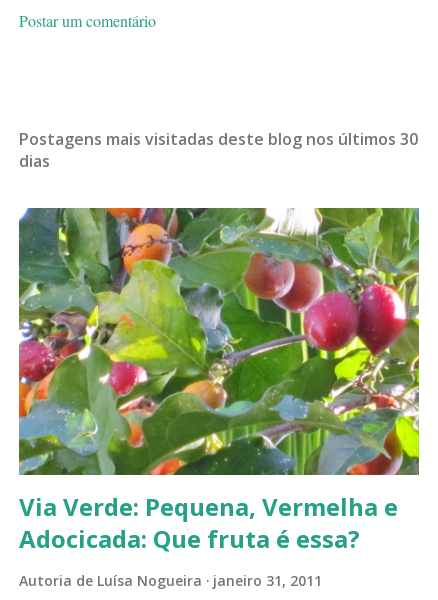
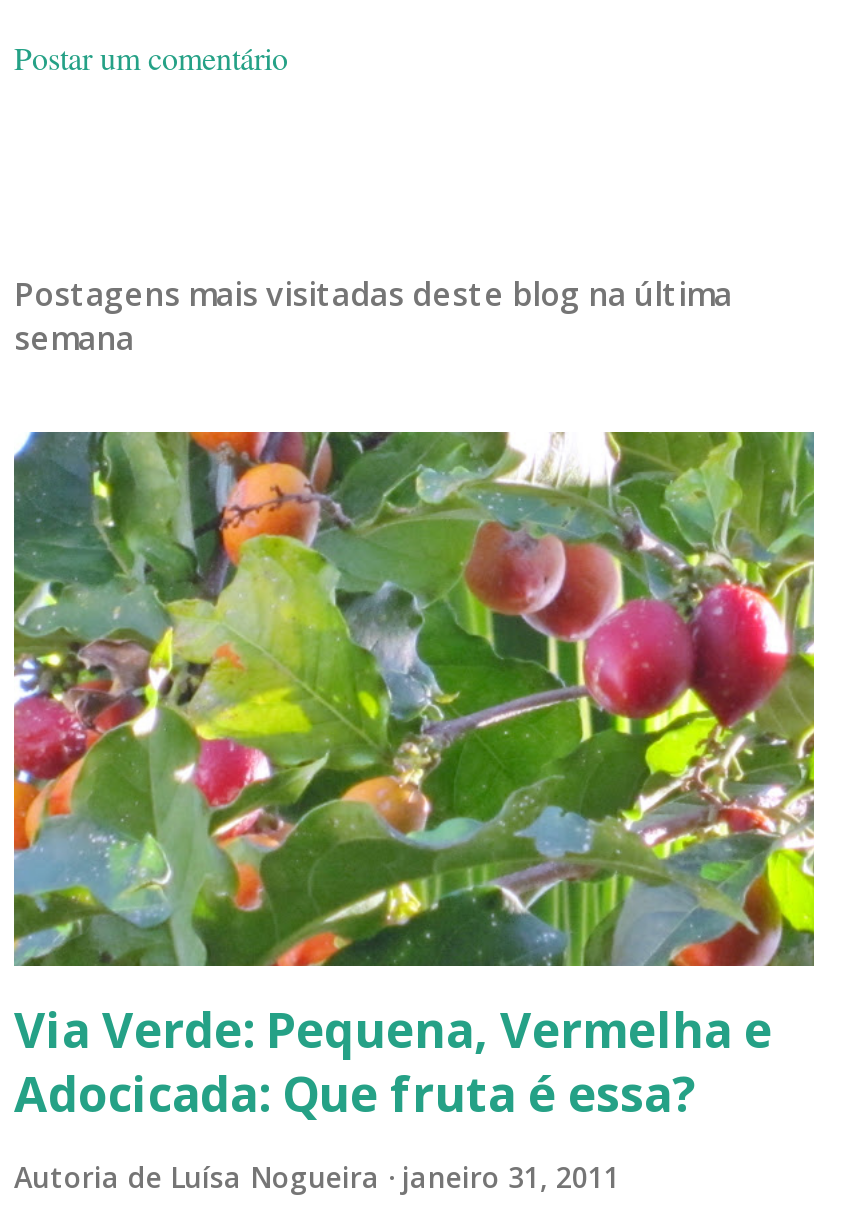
- Postagens mais visitadas deste blog nos últimos 30
- dias
+ Postagens mais visitadas deste blog na última
+ semana
